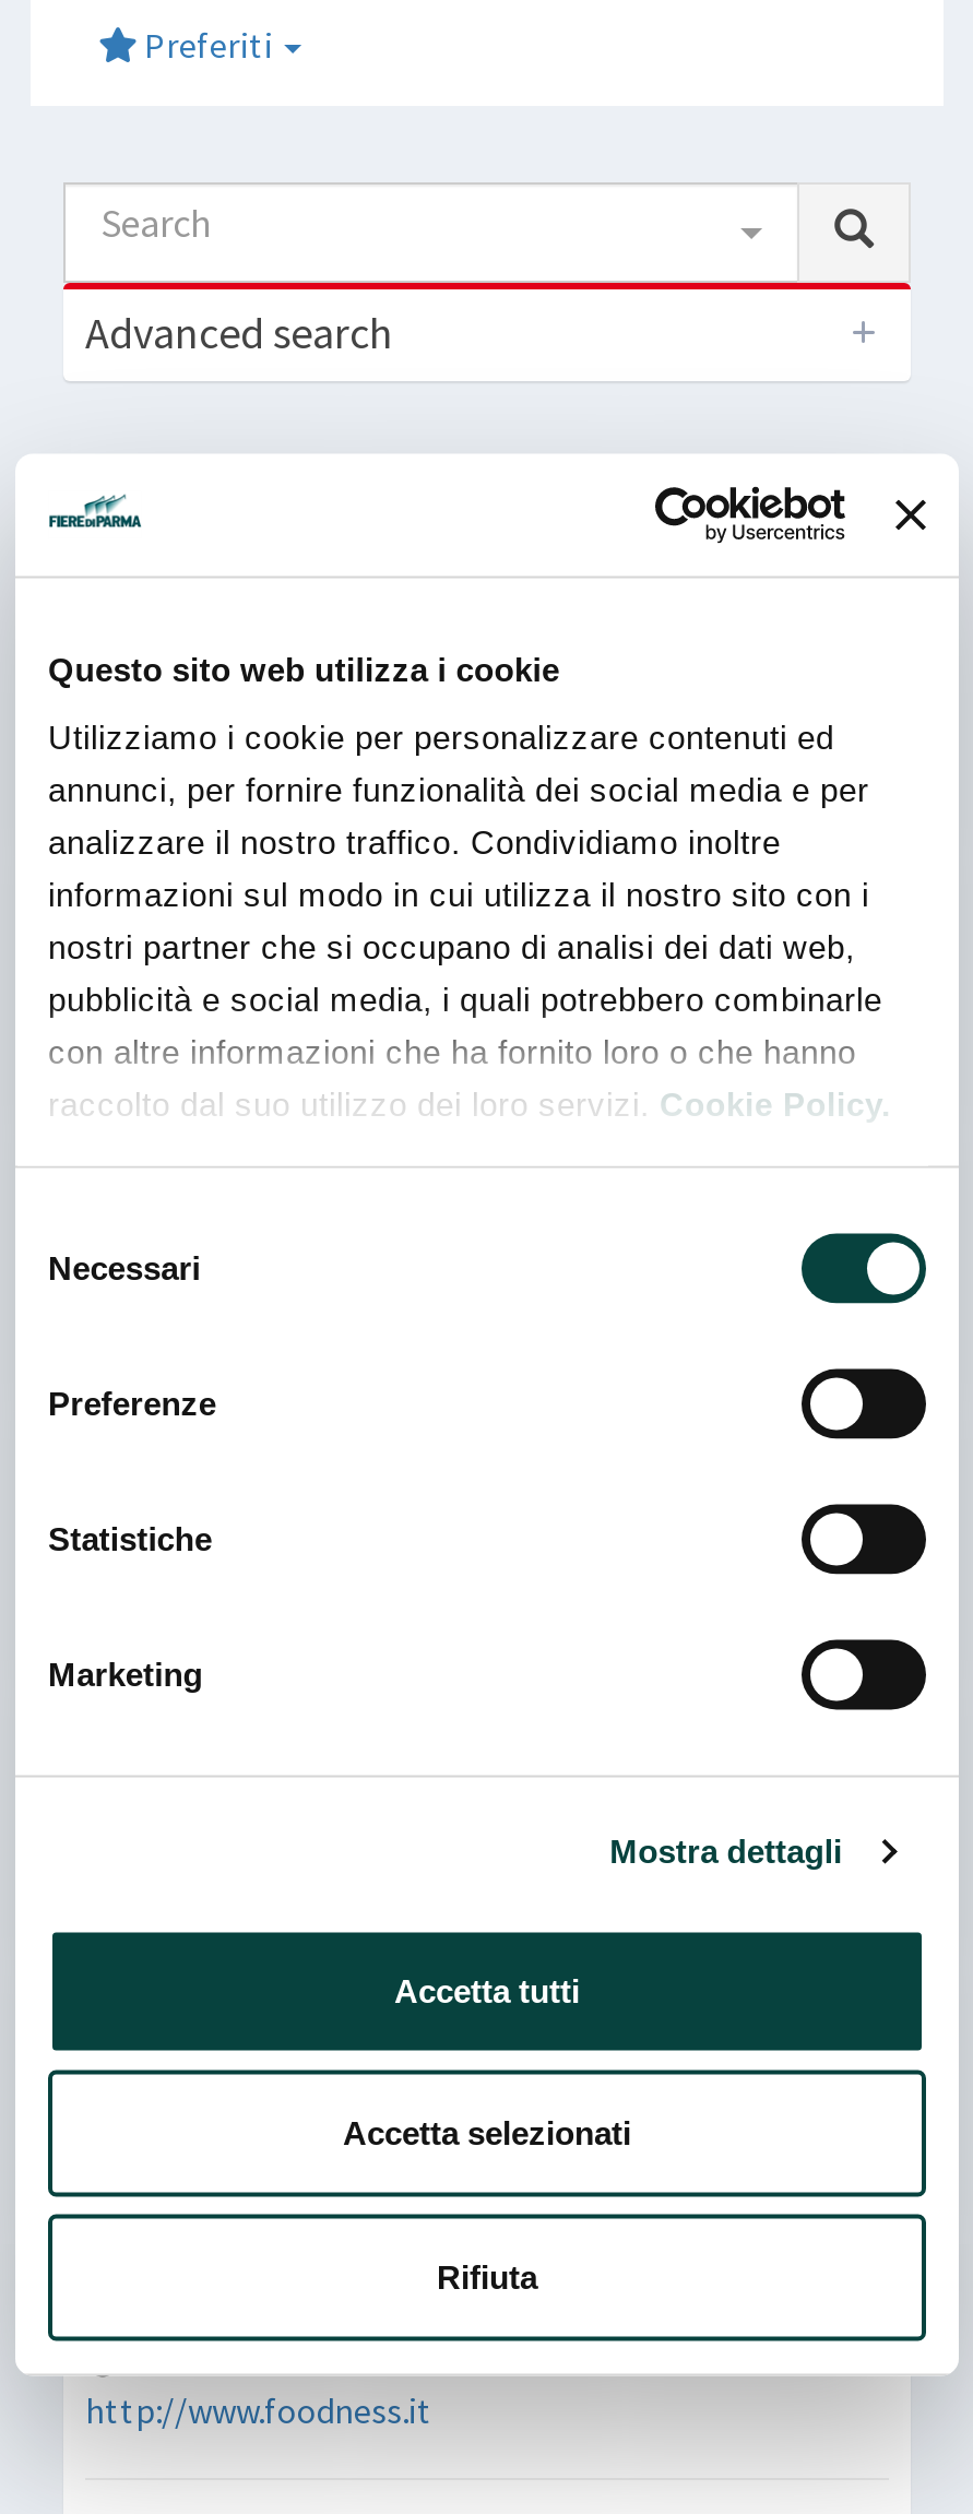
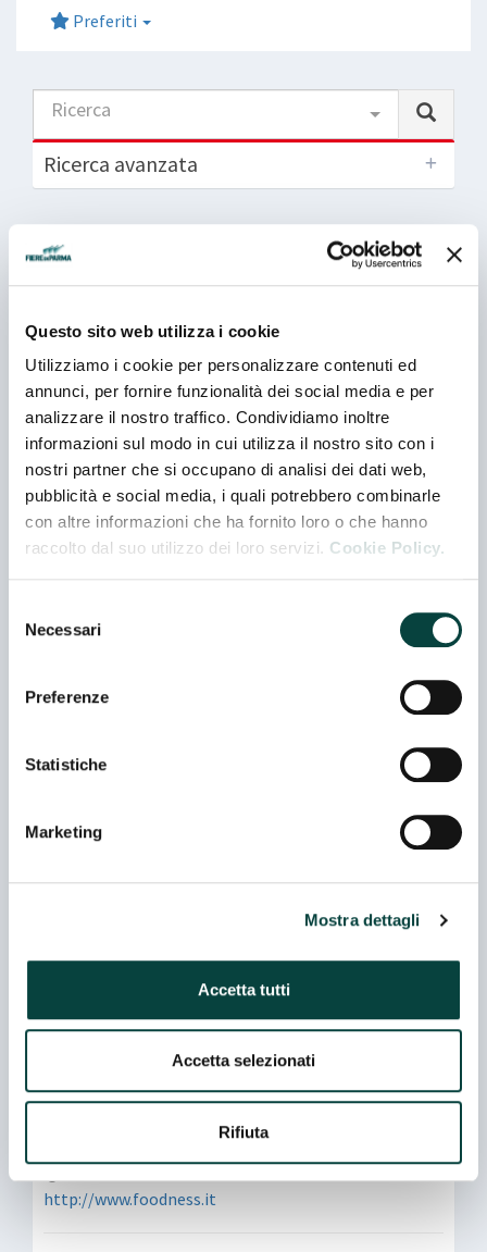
- Search
+ Ricerca

- Advanced search
+ Ricerca avanzata
